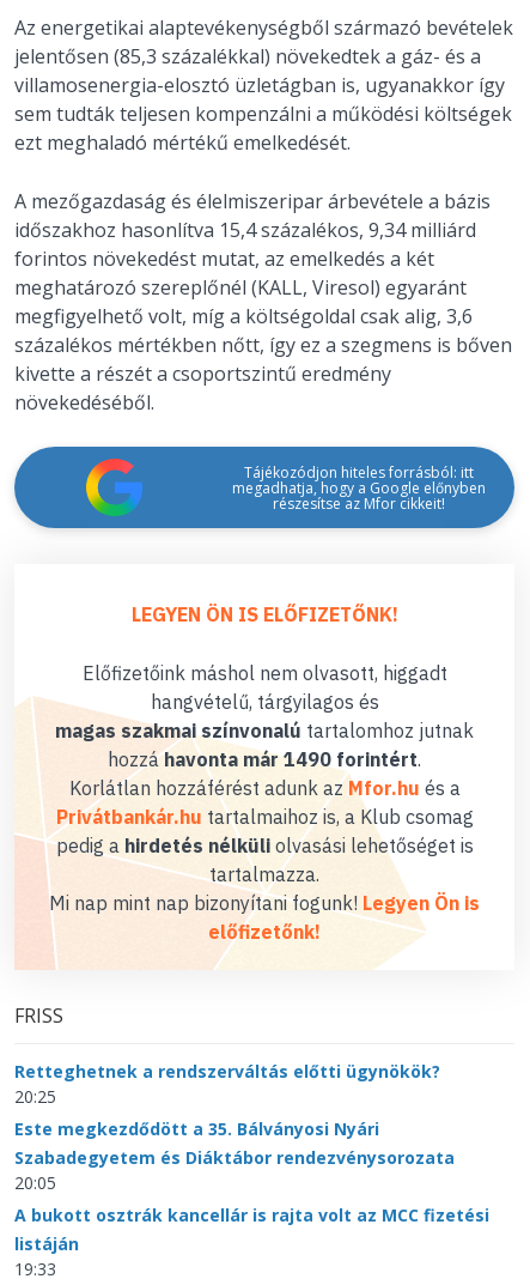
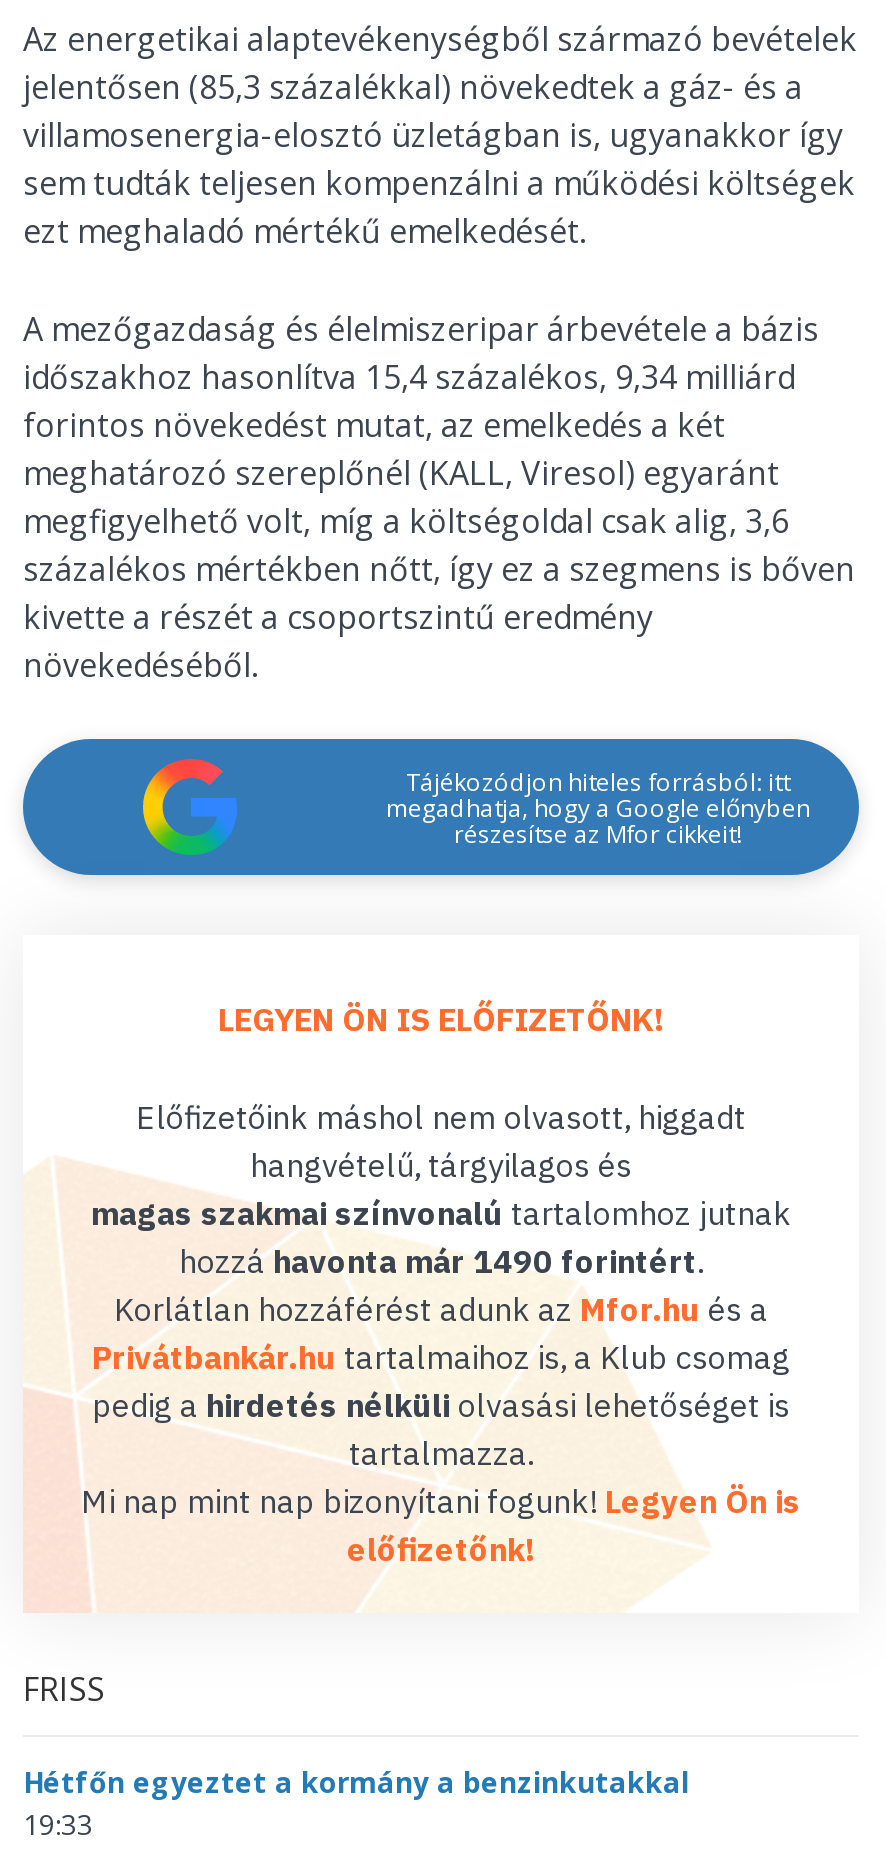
- Retteghetnek a rendszerváltás előtti ügynökök?
- 20:25
- Este megkezdődött a 35. Bálványosi Nyári
- Szabadegyetem és Diáktábor rendezvénysorozata
- 20:05
- A bukott osztrák kancellár is rajta volt az MCC fizetési
- listáján
+ Hétfőn egyeztet a kormány a benzinkutakkal
